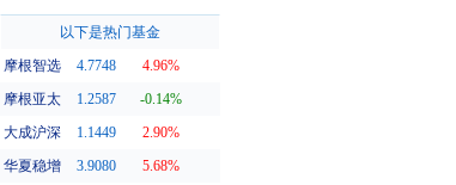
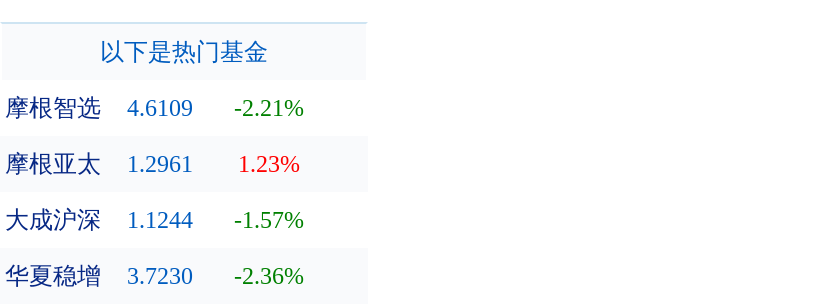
- 4.7748
+ 4.6109

- 4.96%
+ -2.21%

- 1.2587
+ 1.2961

- -0.14%
+ 1.23%

- 1.1449
+ 1.1244

- 2.90%
+ -1.57%

- 3.9080
+ 3.7230

- 5.68%
+ -2.36%
